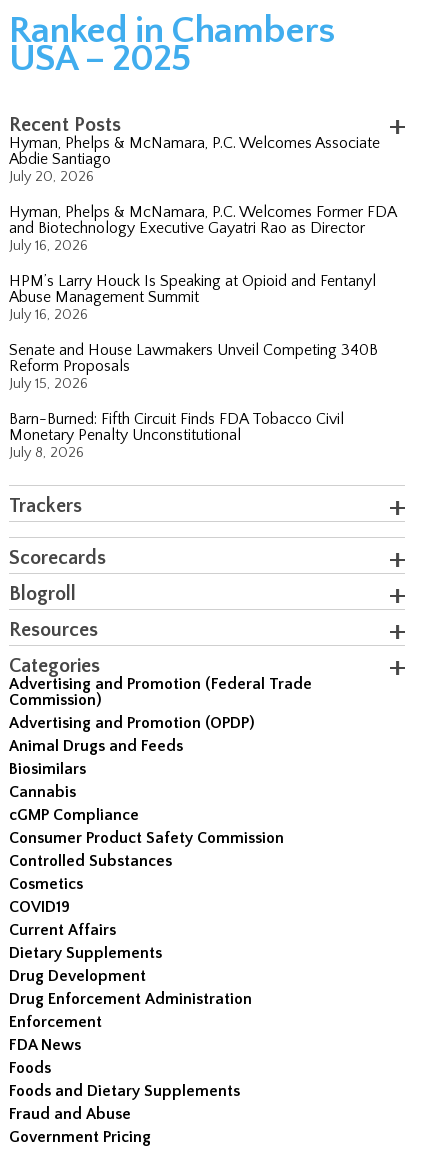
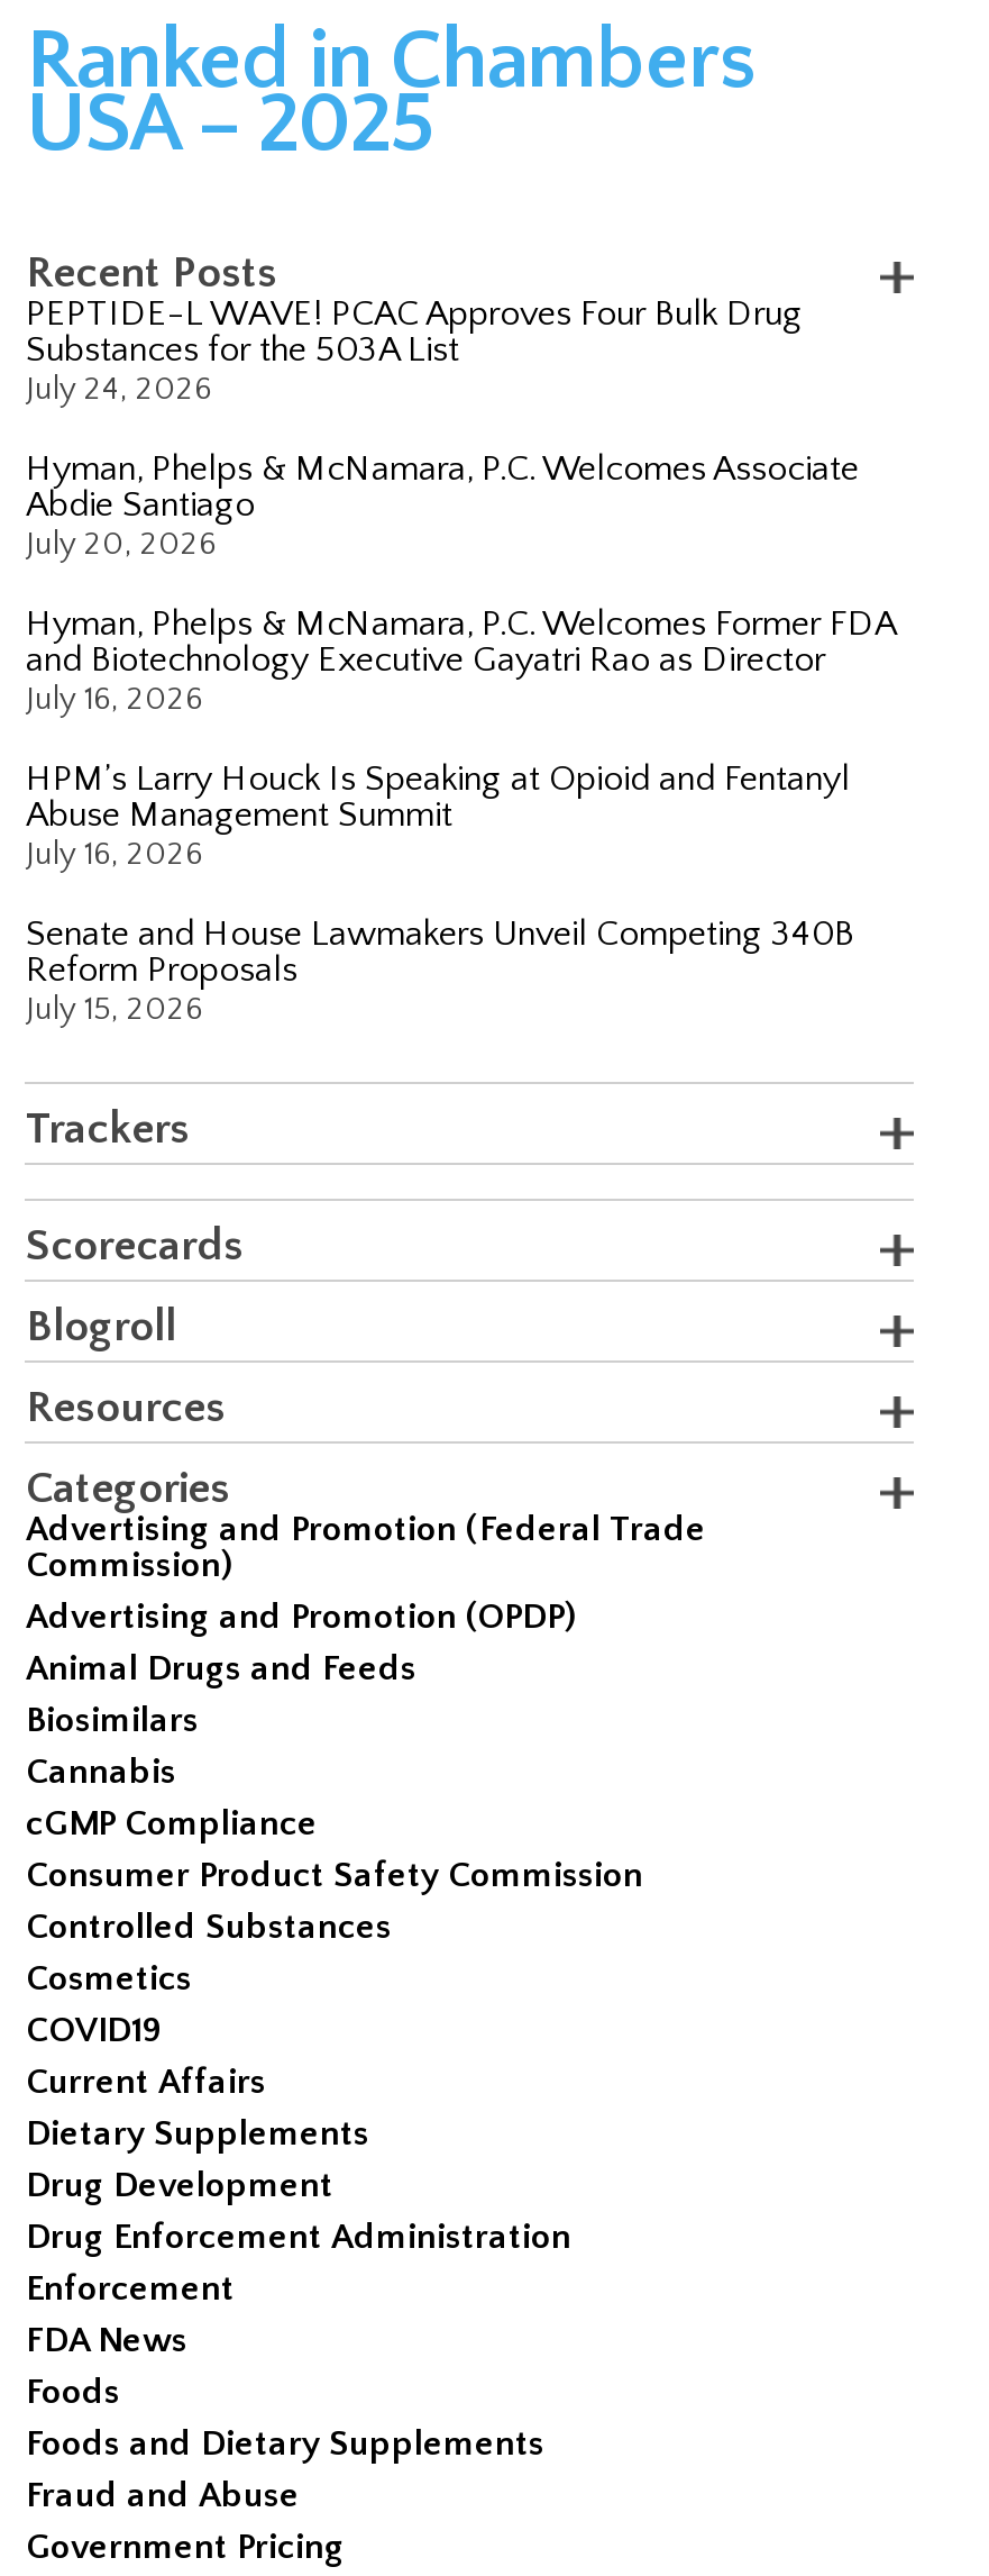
+ PEPTIDE-L WAVE! PCAC Approves Four Bulk Drug
+ Substances for the 503A List
+ July 24, 2026

moved down: Hyman, Phelps & McNamara, P.C. Welcomes Associate | Abdie Santiago | July 20, 2026 | ... | Reform Proposals | July 15, 2026

- Barn-Burned: Fifth Circuit Finds FDA Tobacco Civil
- Monetary Penalty Unconstitutional
- July 8, 2026
